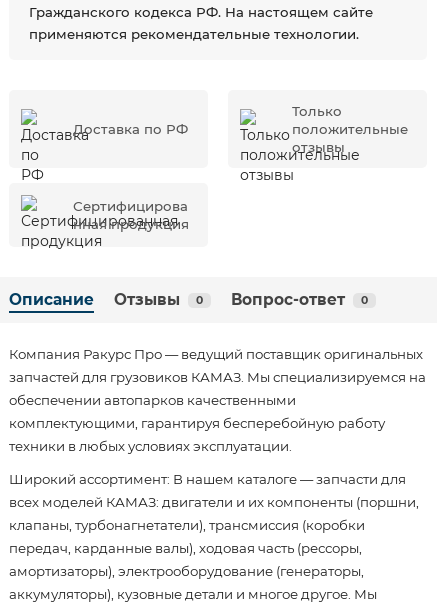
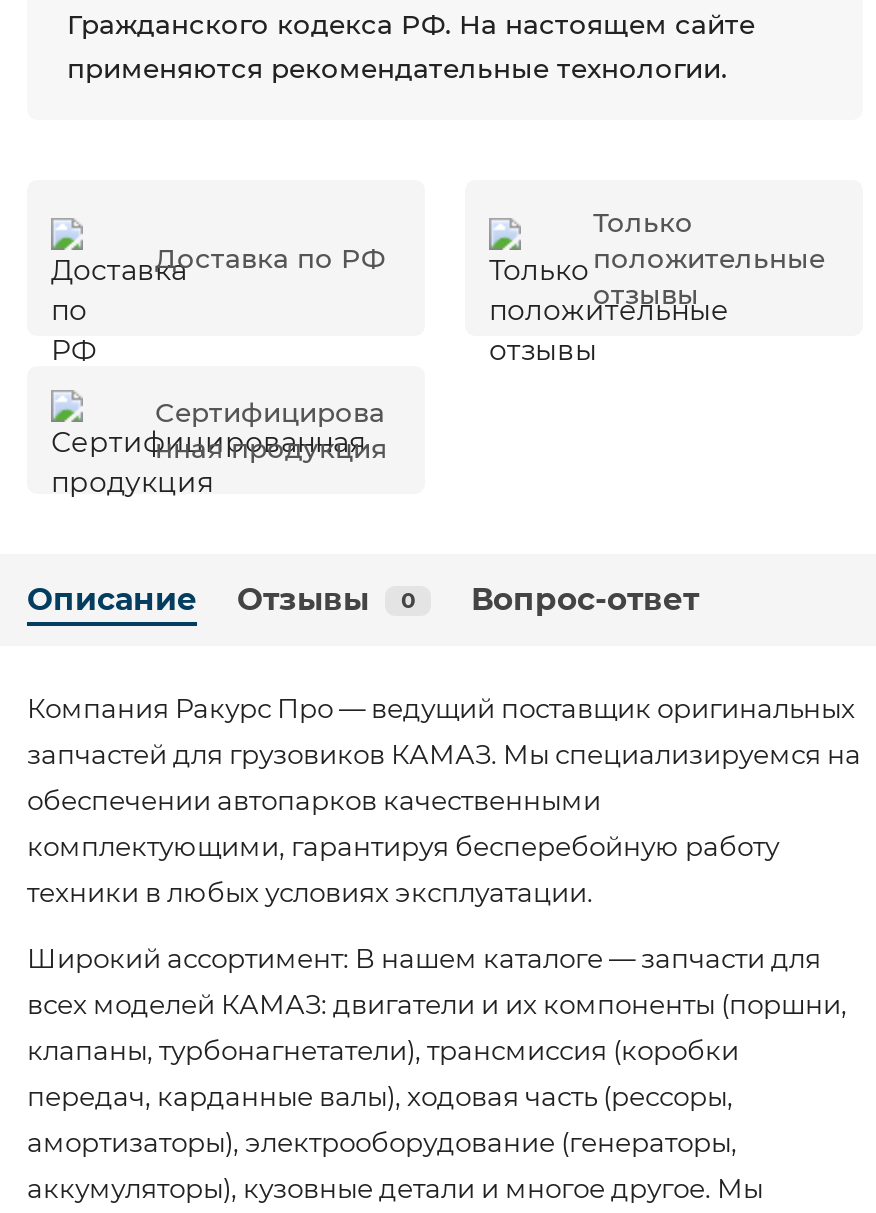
- 0
